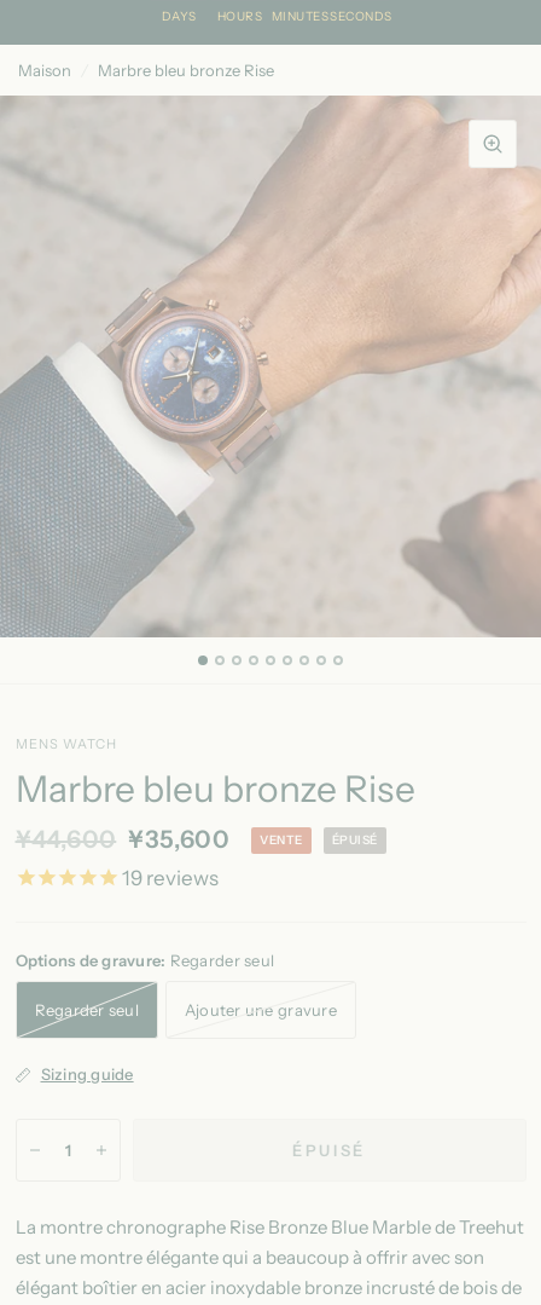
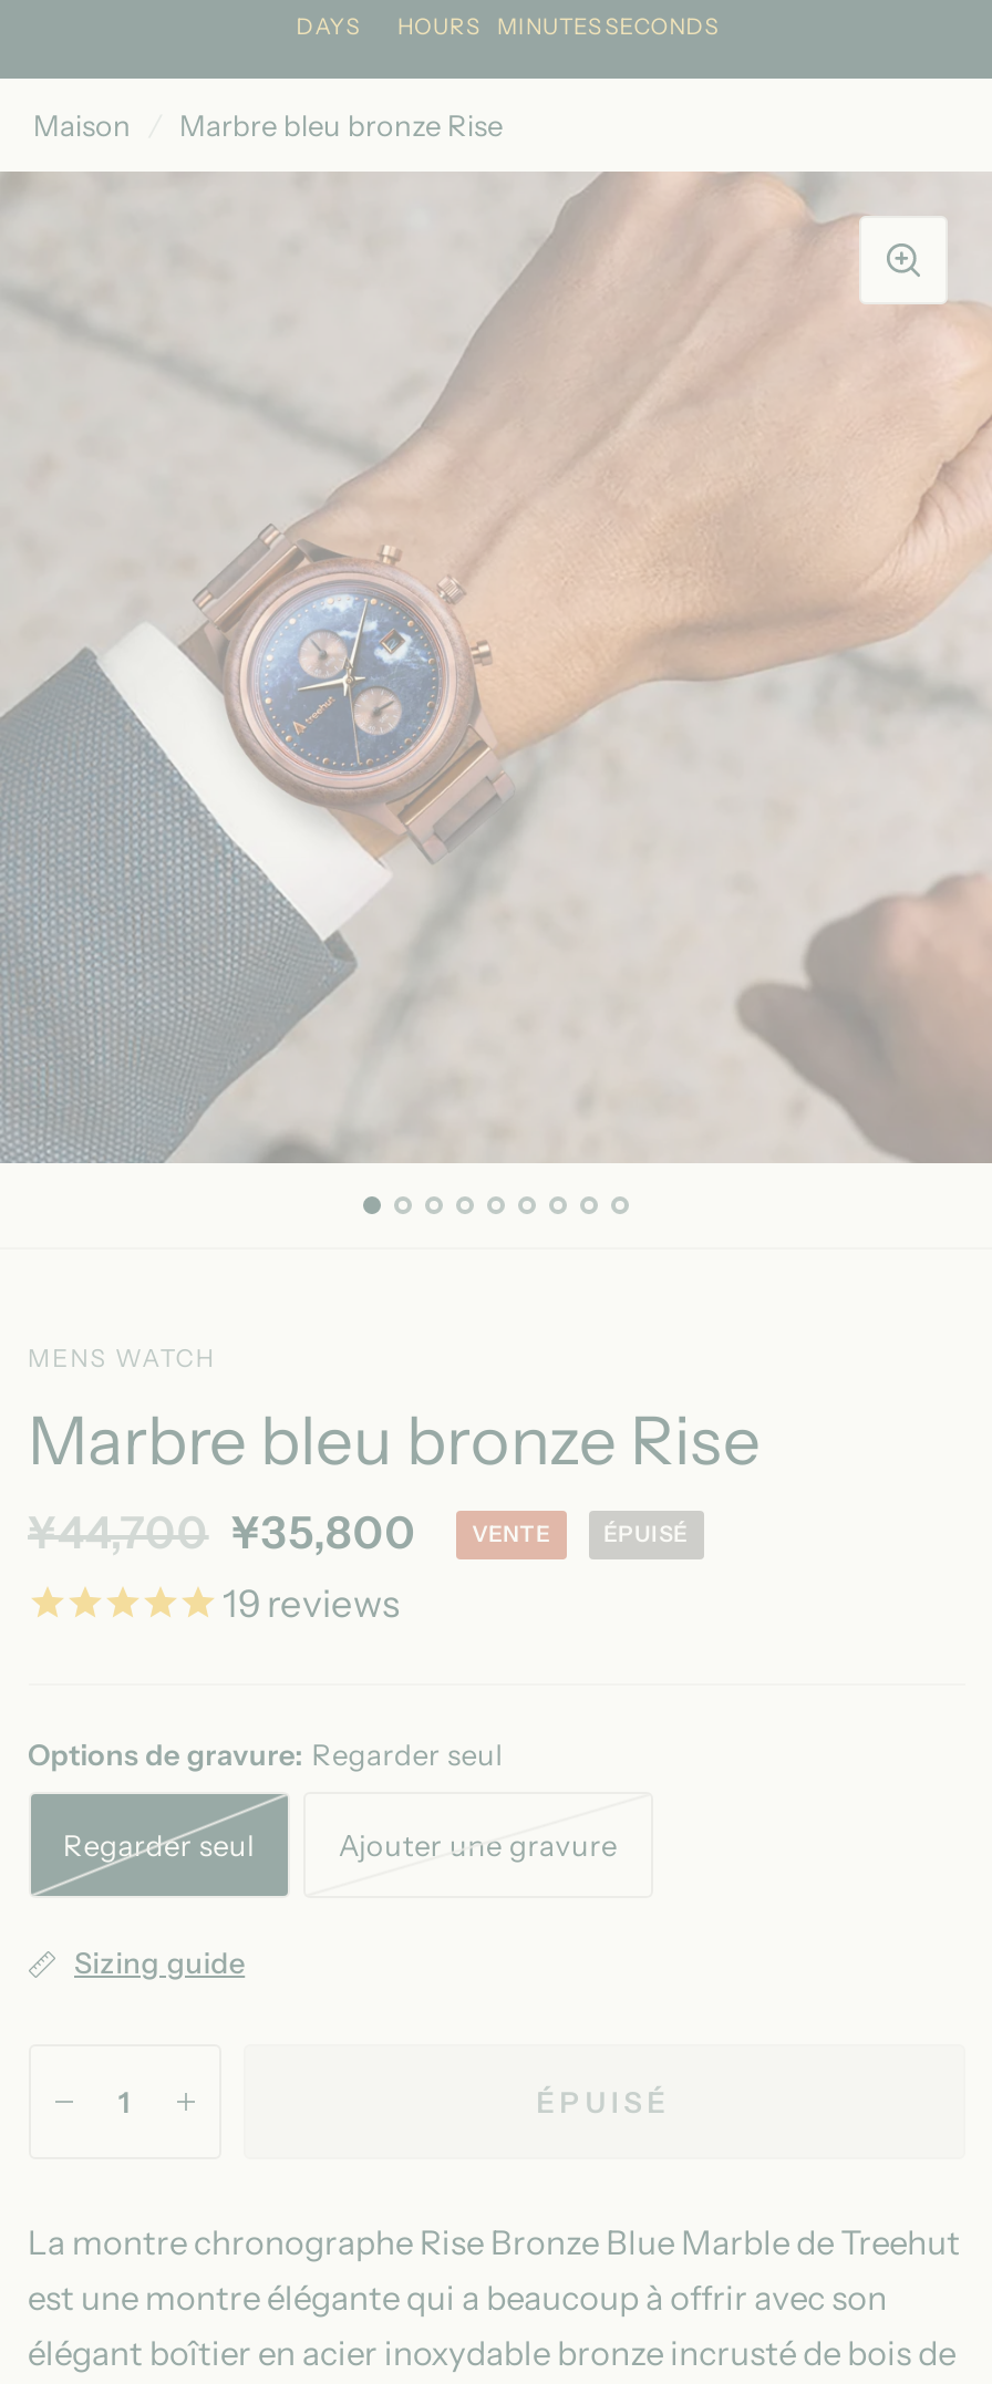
- ¥44,600 ¥35,600
+ ¥44,700 ¥35,800
